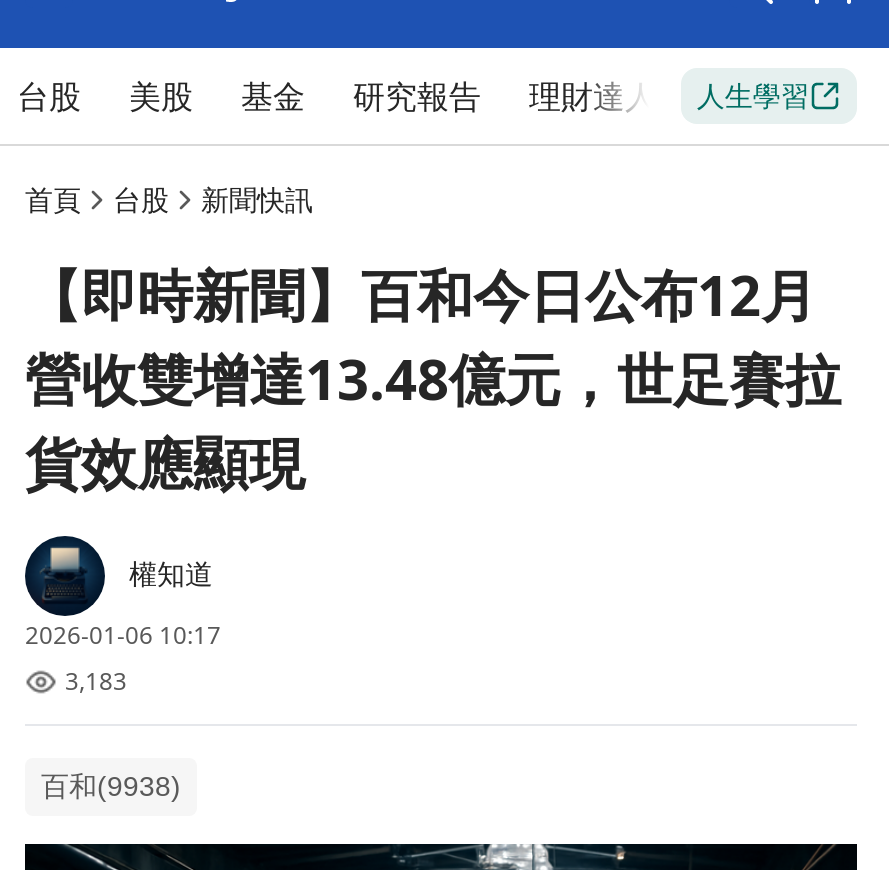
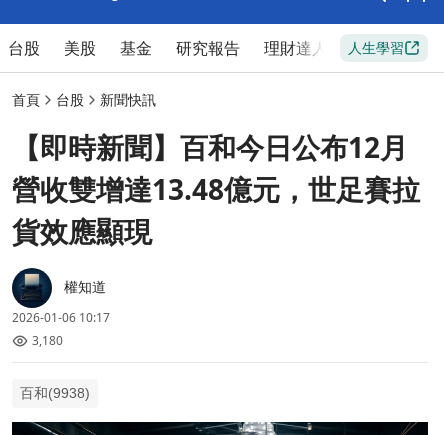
- 3,183
+ 3,180
